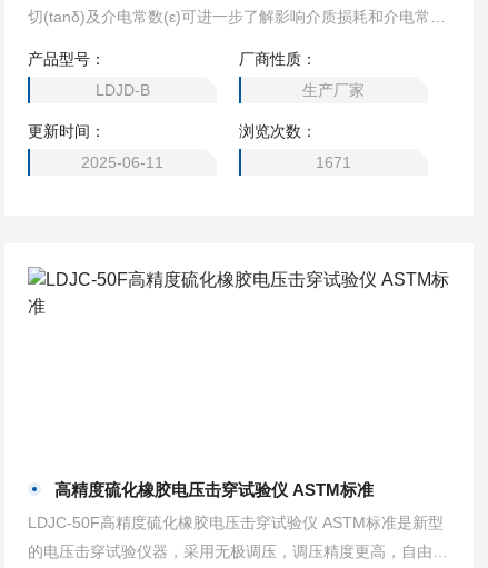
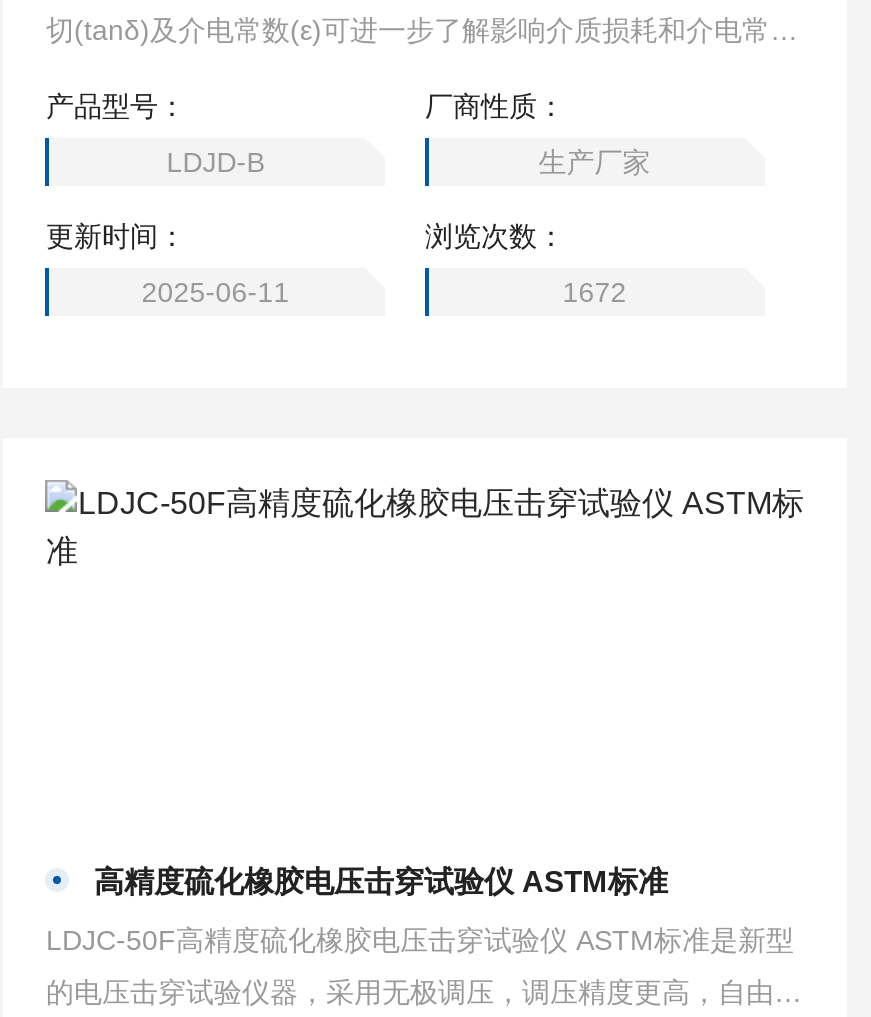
- 1671
+ 1672
